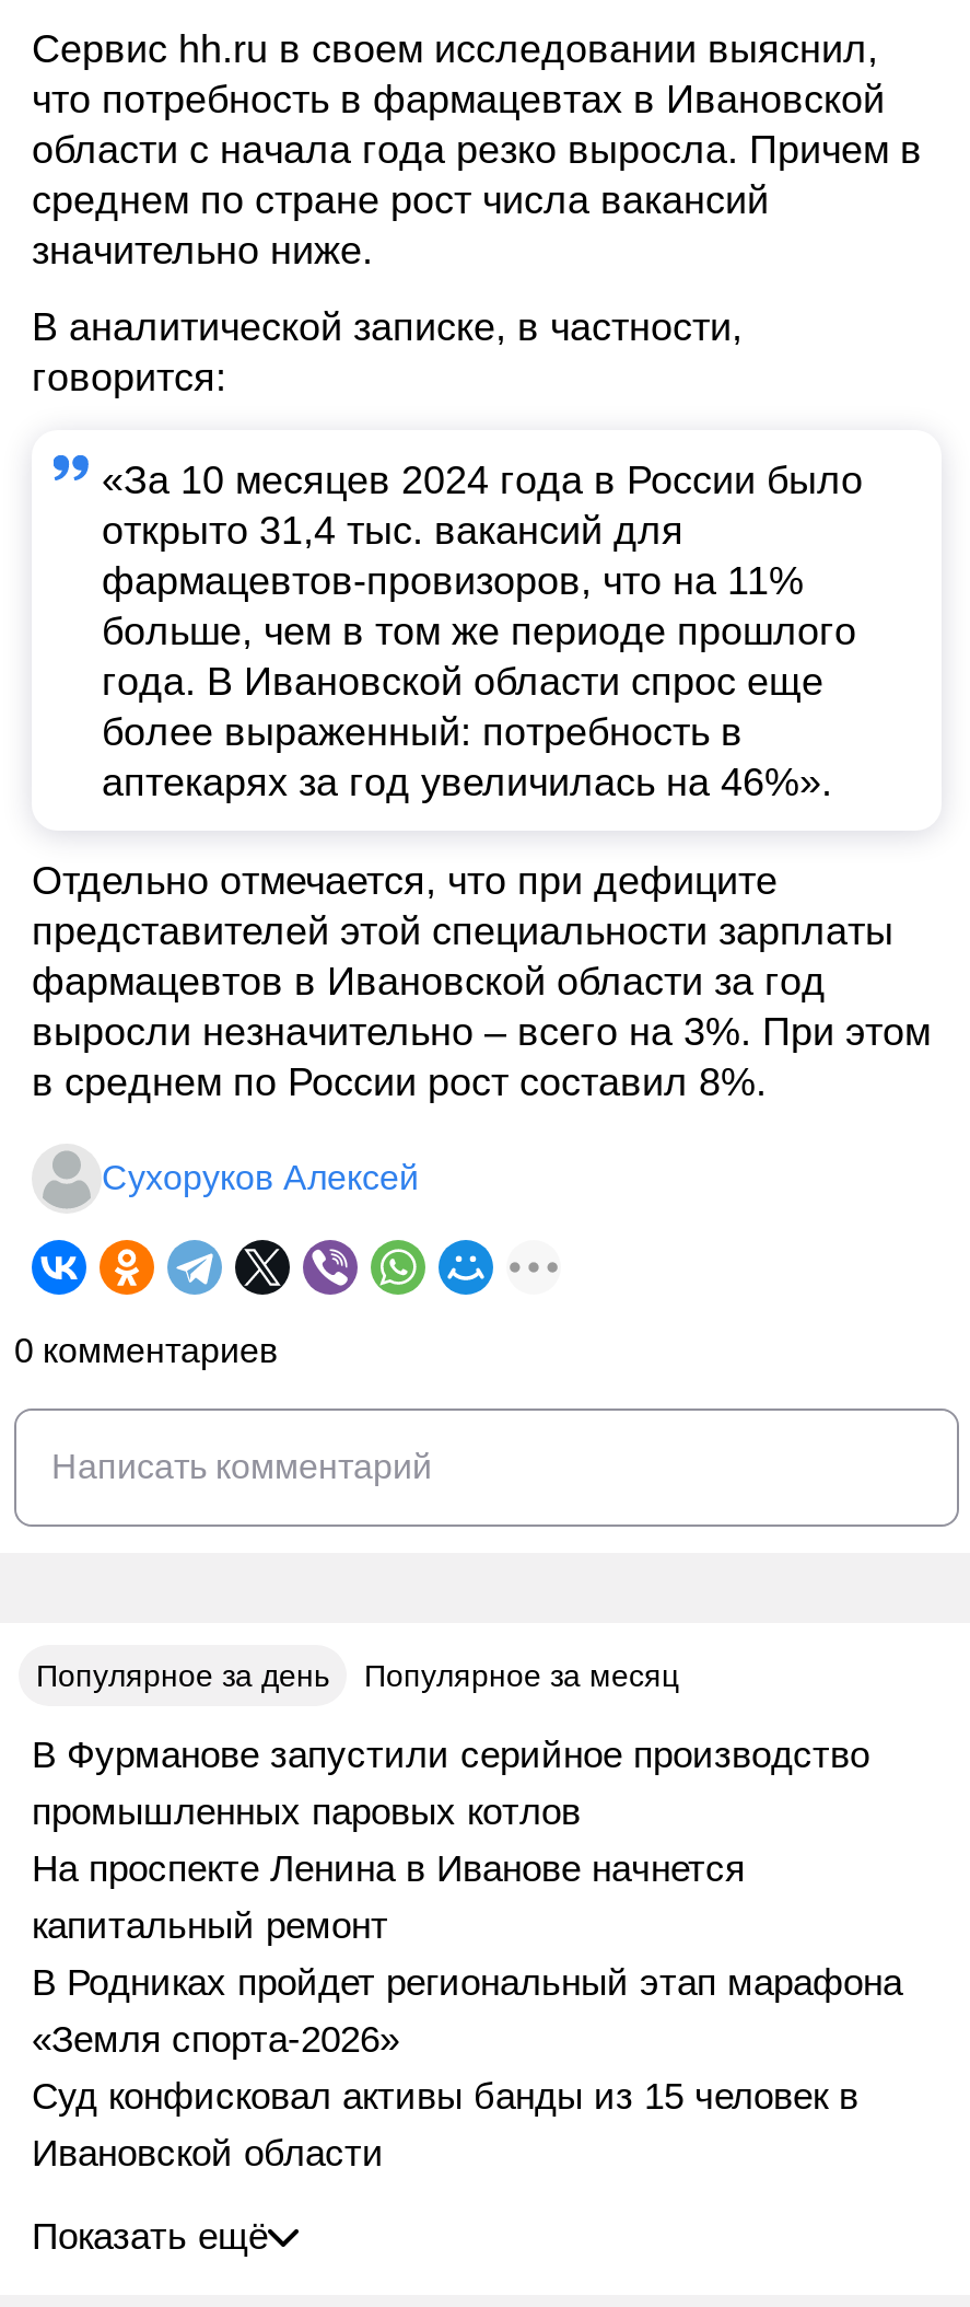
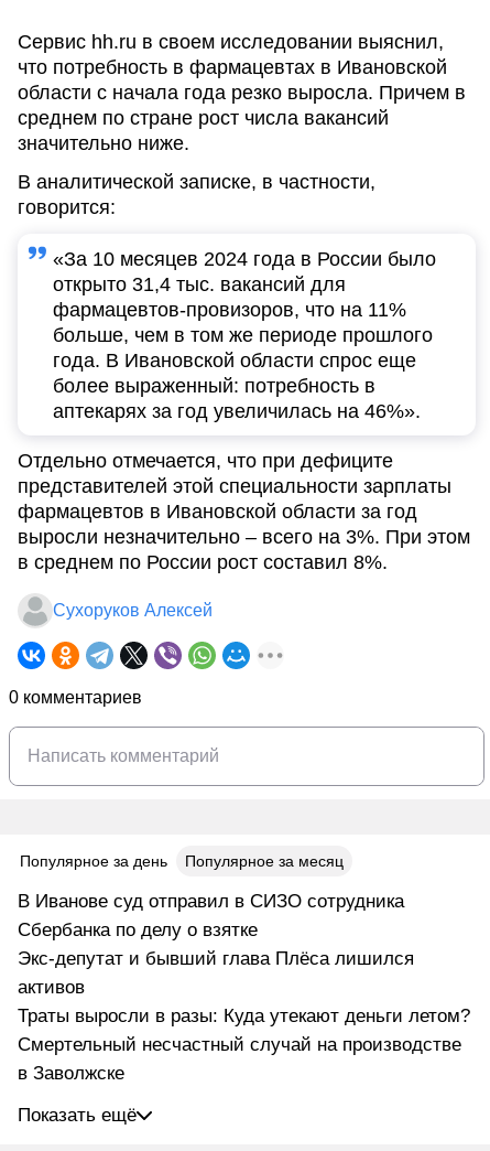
- В Фурманове запустили серийное производство
- промышленных паровых котлов
- На проспекте Ленина в Иванове начнется
- капитальный ремонт
- В Родниках пройдет региональный этап марафона
- «Земля спорта-2026»
- Суд конфисковал активы банды из 15 человек в
- Ивановской области
+ В Иванове суд отправил в СИЗО сотрудника
+ Сбербанка по делу о взятке
+ Экс-депутат и бывший глава Плёса лишился
+ активов
+ Траты выросли в разы: Куда утекают деньги летом?
+ Смертельный несчастный случай на производстве
+ в Заволжске
